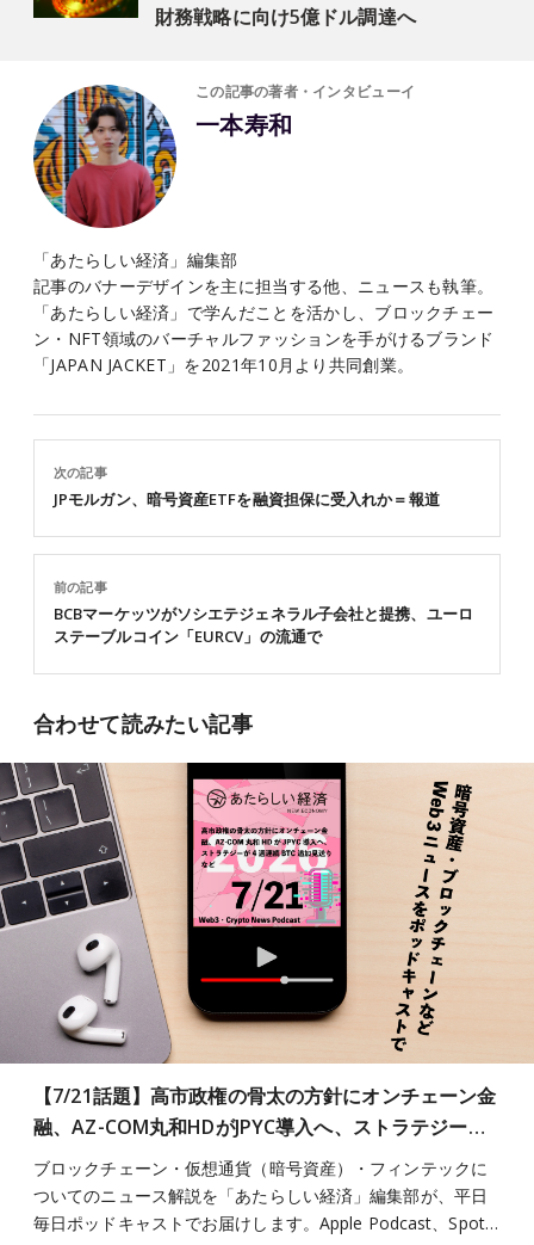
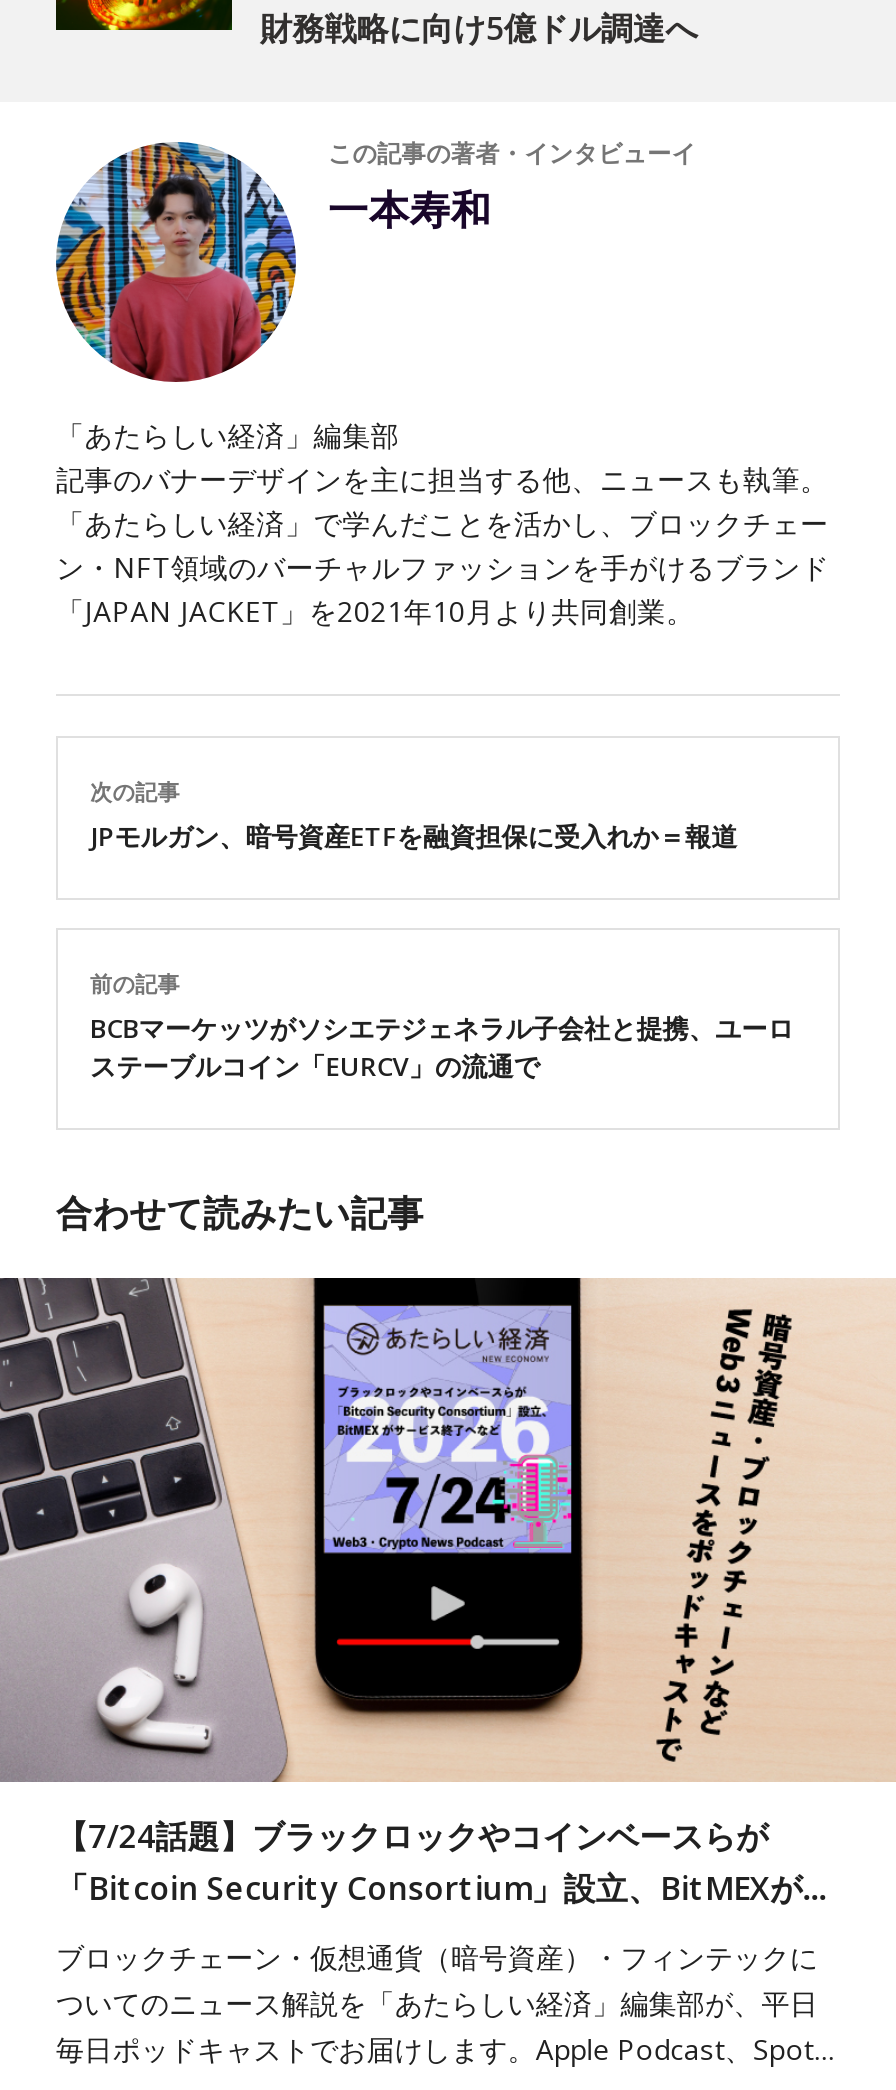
- [image]
+ [image]

- 【7/21話題】高市政権の骨太の方針にオンチェーン金
- 融、AZ-COM丸和HDがJPYC導入へ、ストラテジー…
+ 【7/24話題】ブラックロックやコインベースらが
+ 「Bitcoin Security Consortium」設立、BitMEXが…
